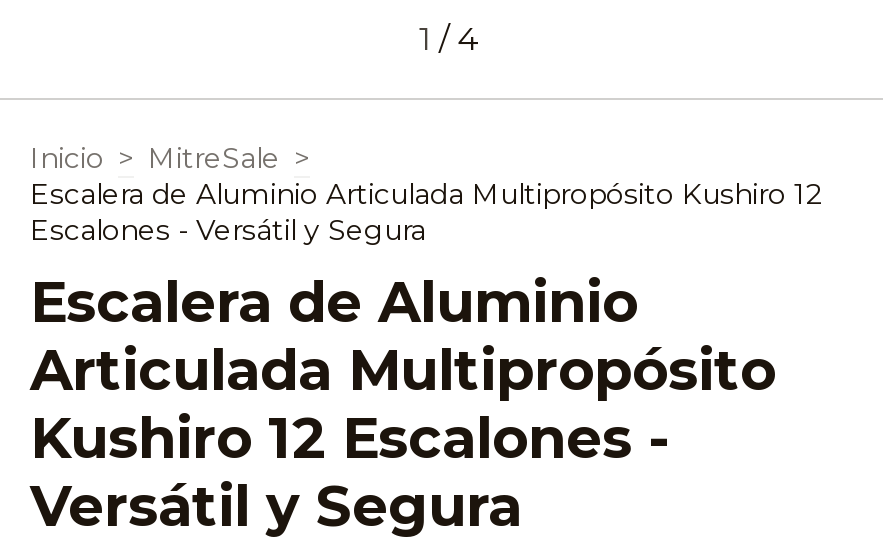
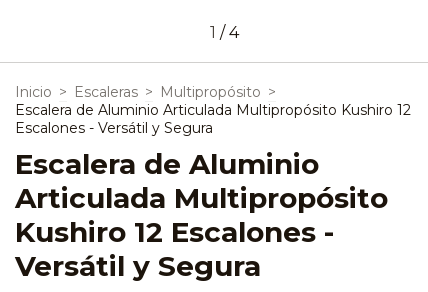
- Inicio > MitreSale >
+ Inicio > Escaleras > Multipropósito >
